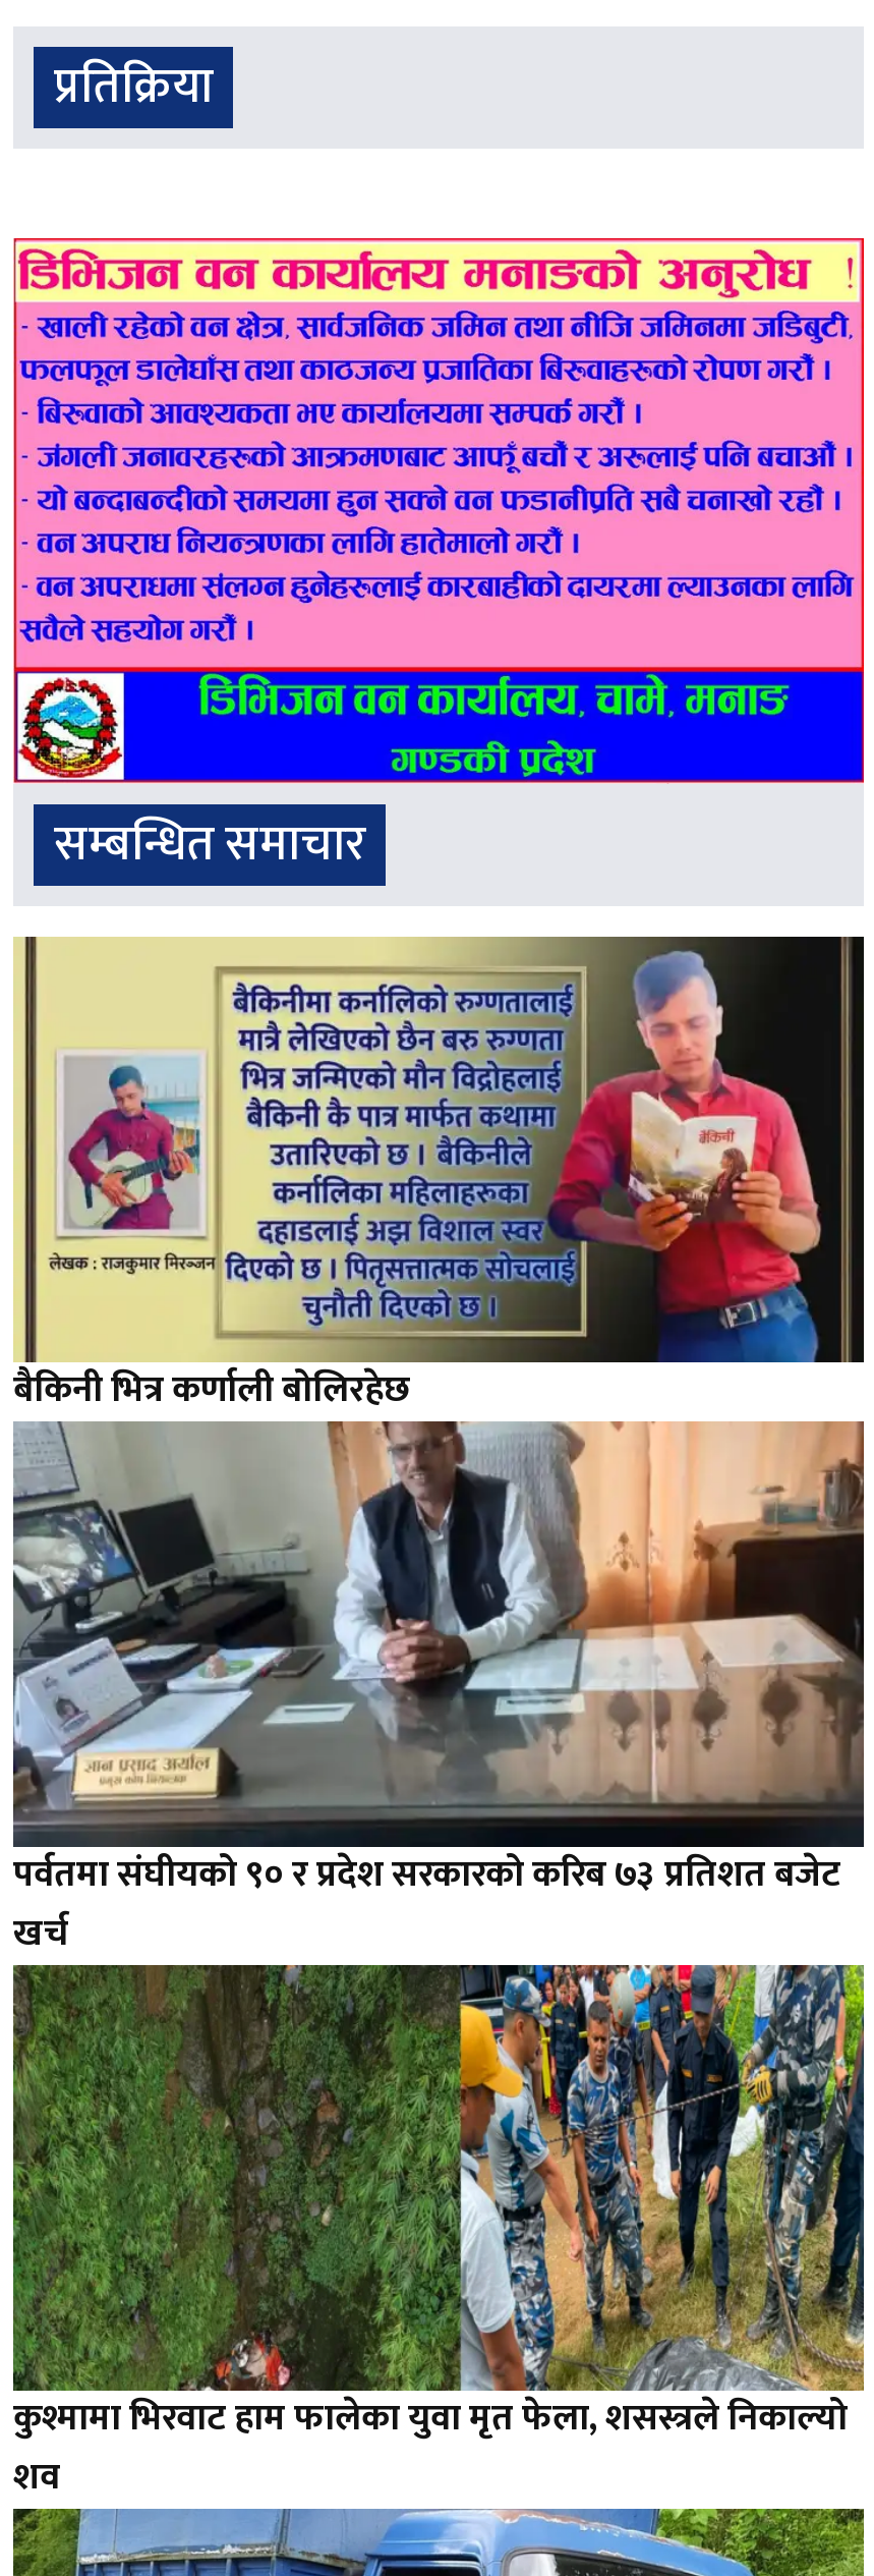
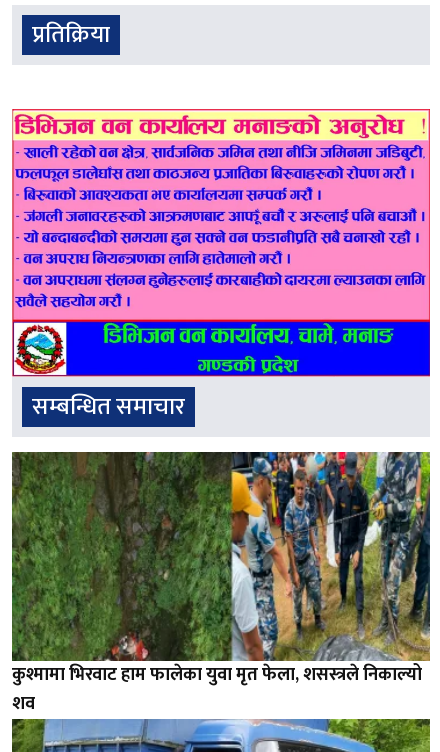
- [image]
- बैकिनी भित्र कर्णाली बोलिरहेछ

- [image]
- पर्वतमा संघीयको ९० र प्रदेश सरकारको करिब ७३ प्रतिशत बजेट
- खर्च
